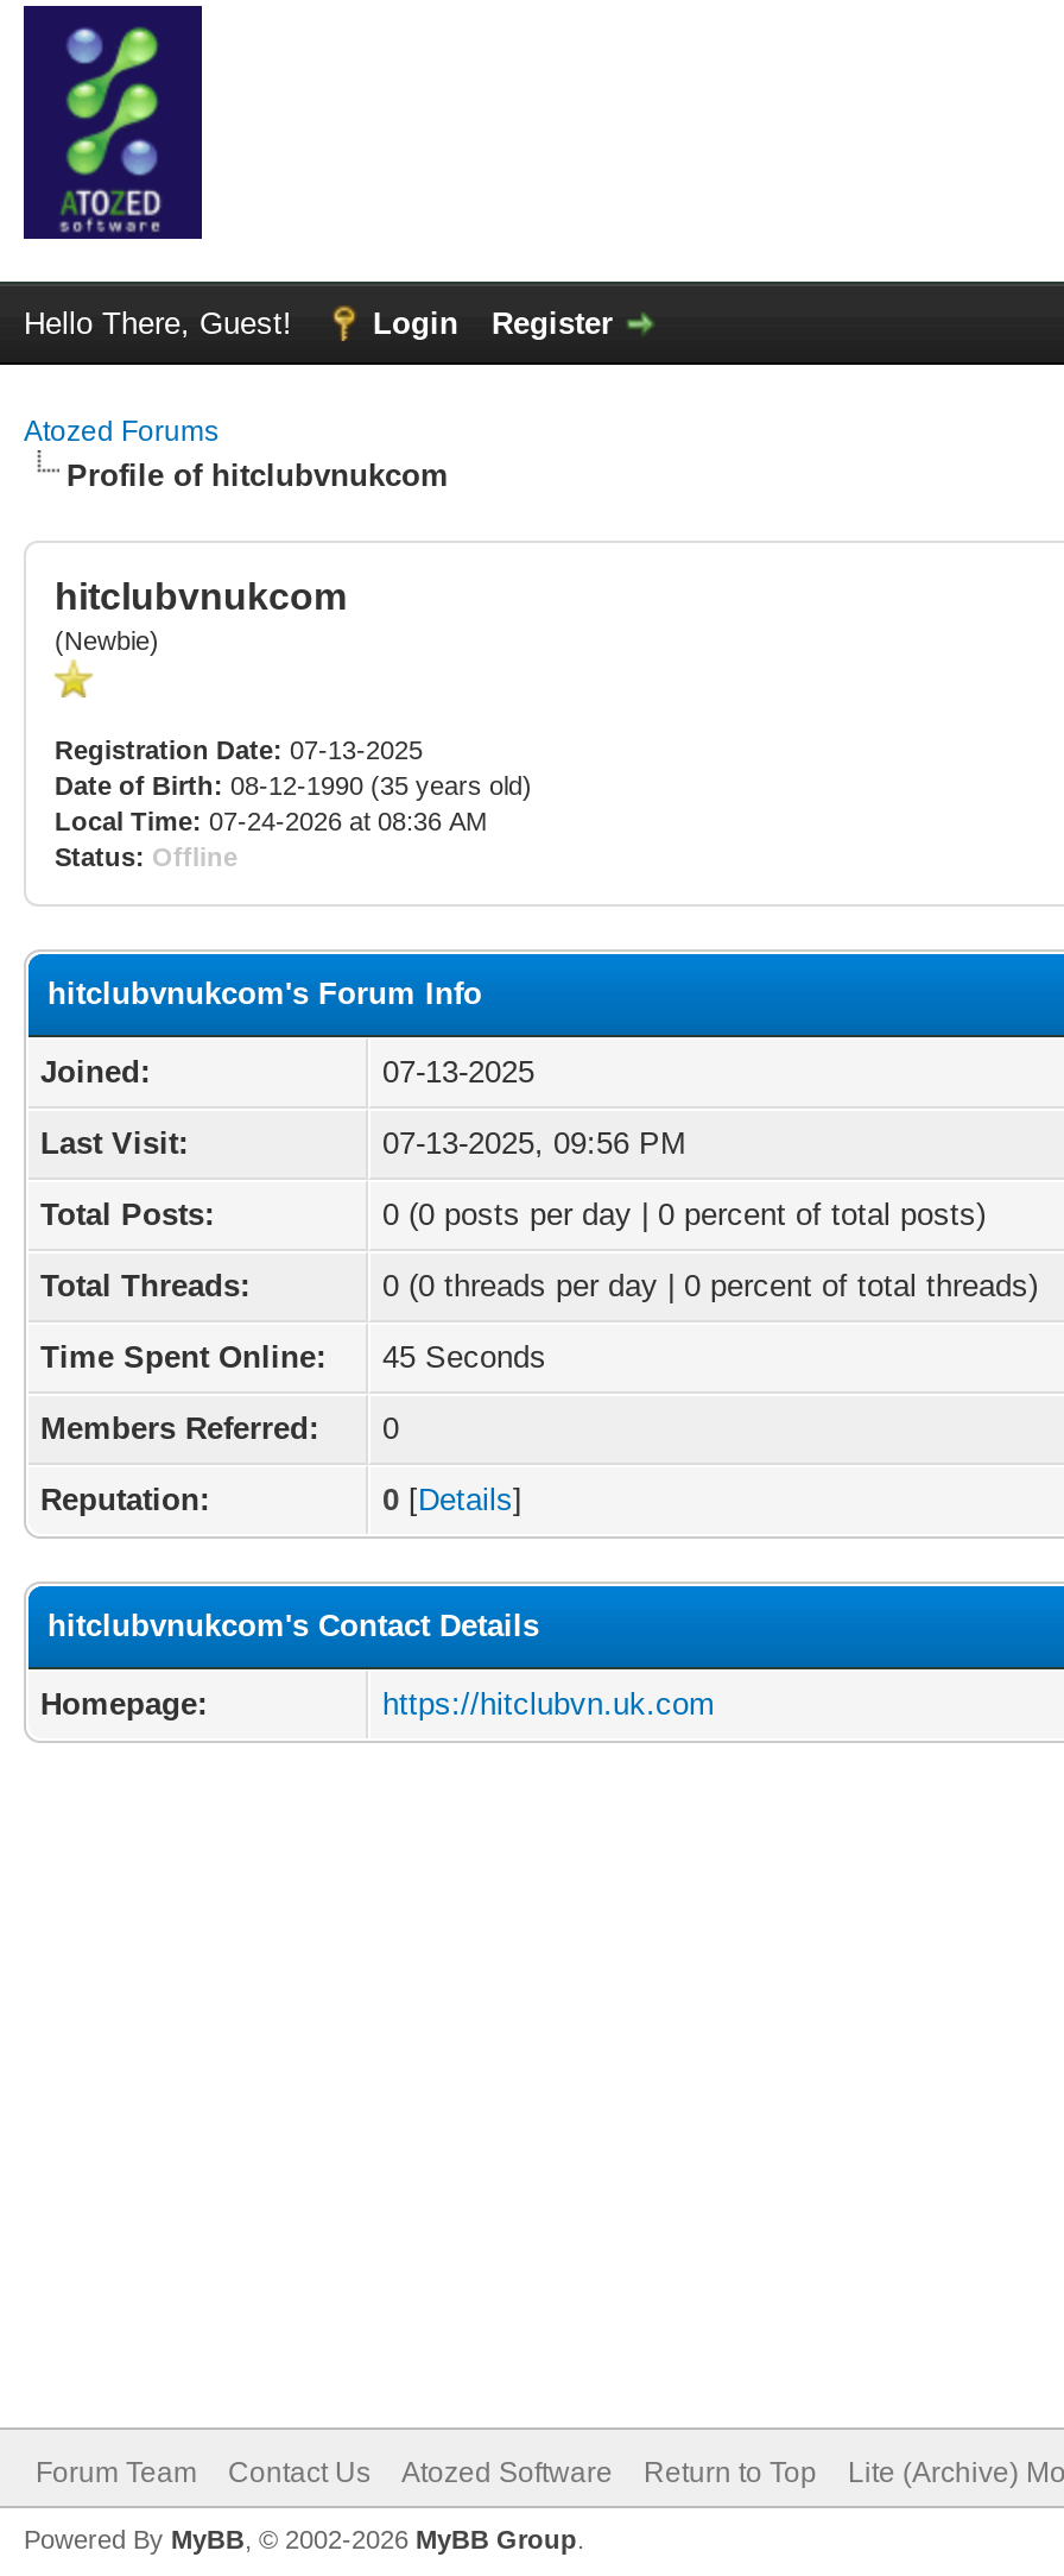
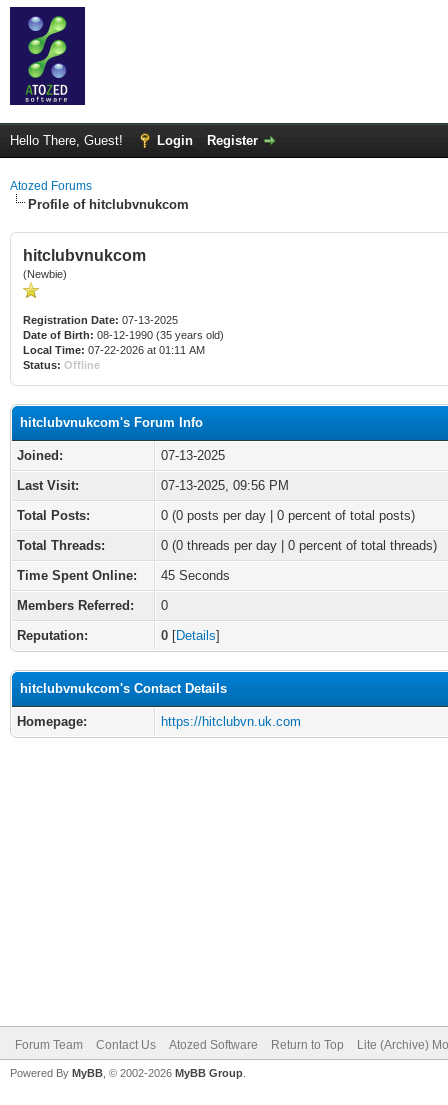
- Local Time: 07-24-2026 at 08:36 AM
+ Local Time: 07-22-2026 at 01:11 AM
